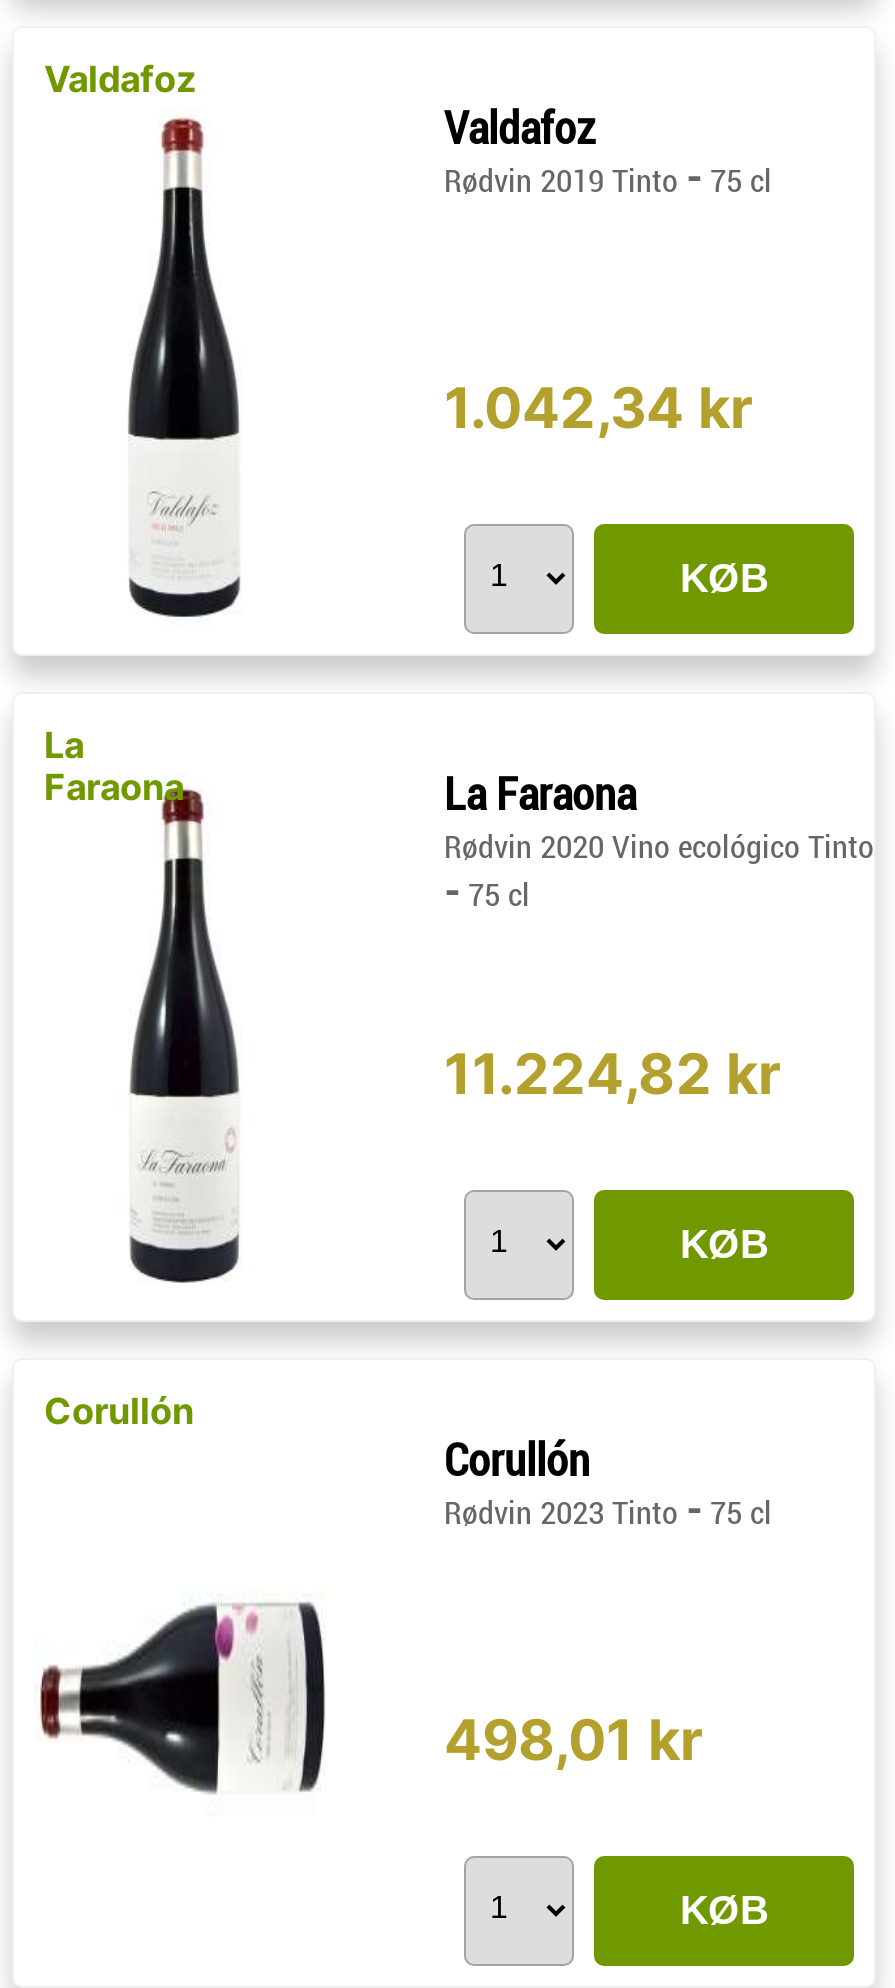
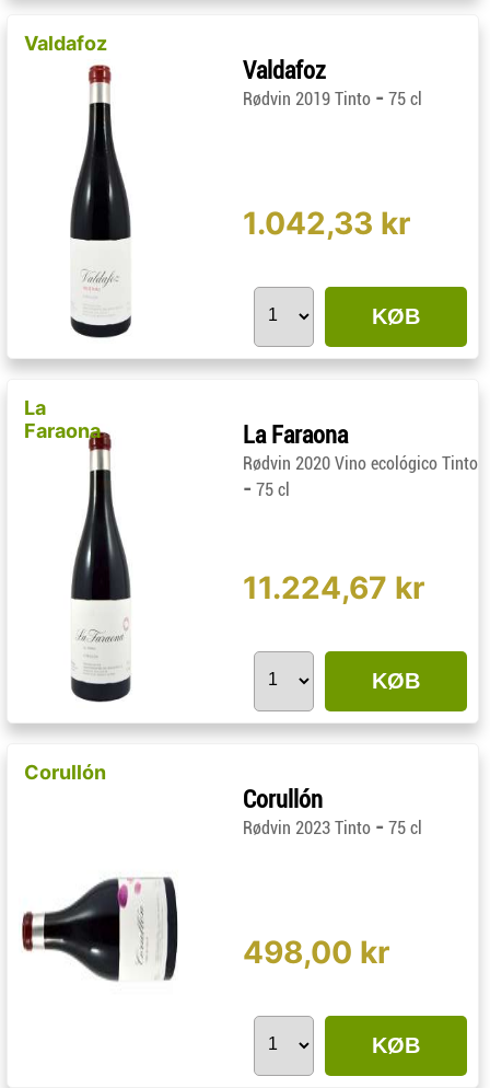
- 1.042,34 kr
+ 1.042,33 kr

- 11.224,82 kr
+ 11.224,67 kr

- 498,01 kr
+ 498,00 kr
